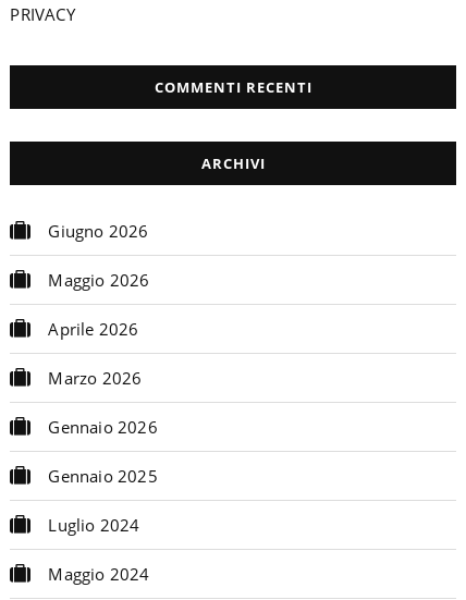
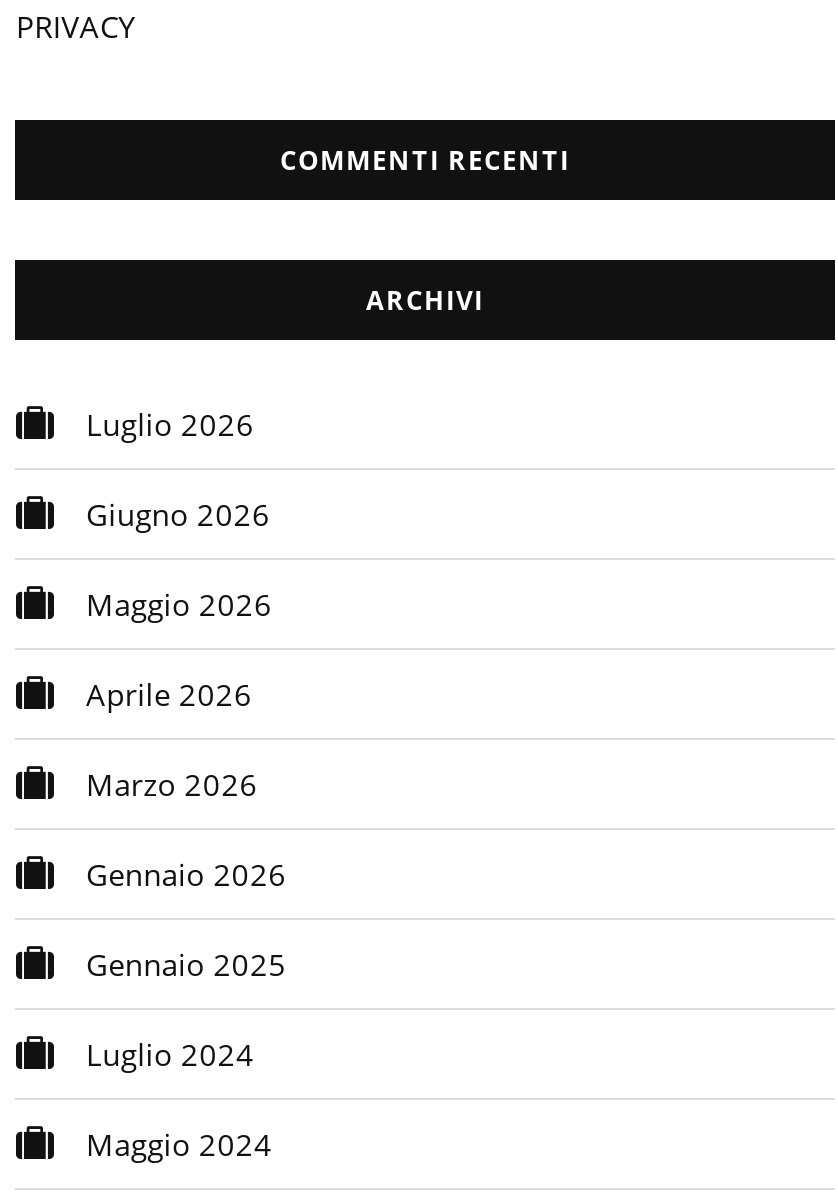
+ Luglio 2026
